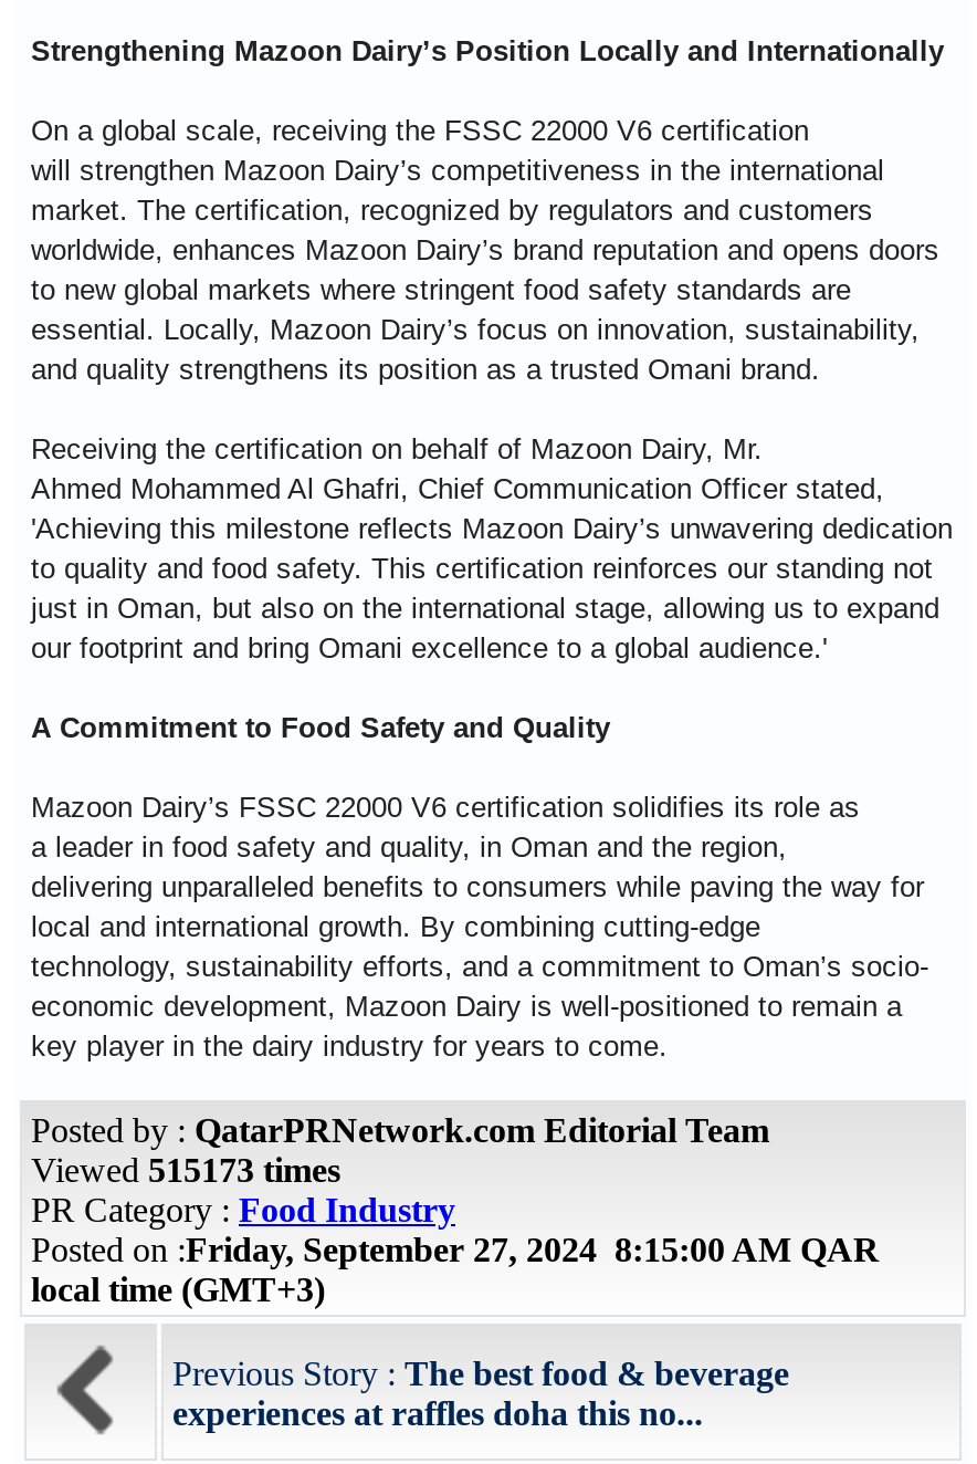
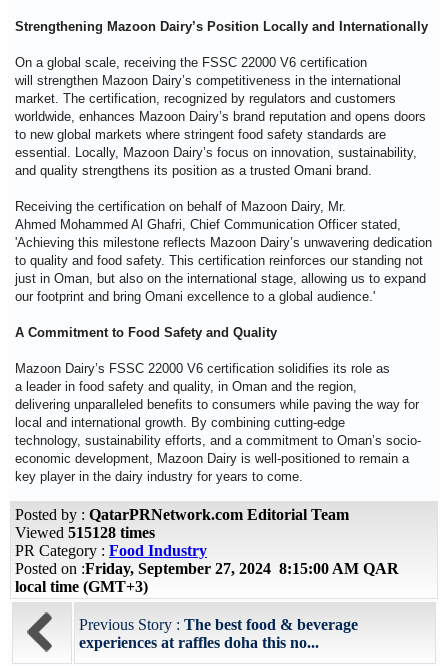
- Viewed 515173 times
+ Viewed 515128 times
